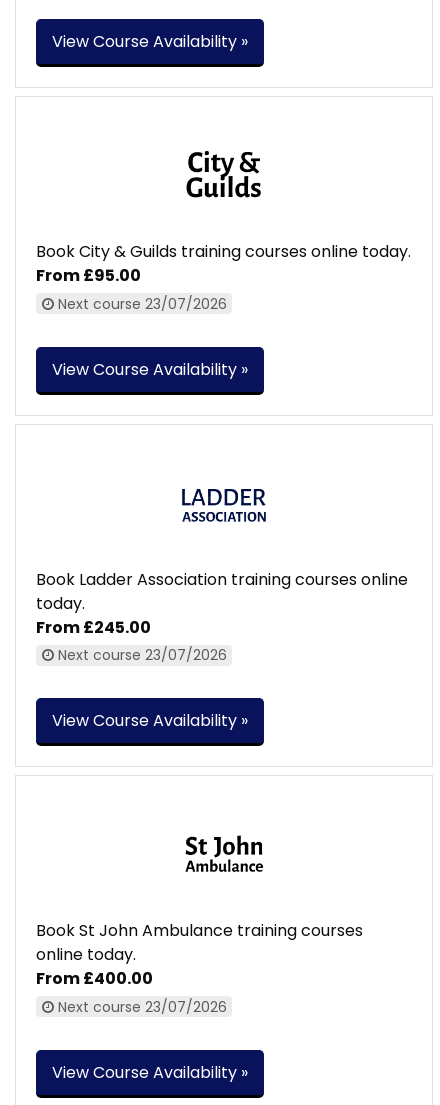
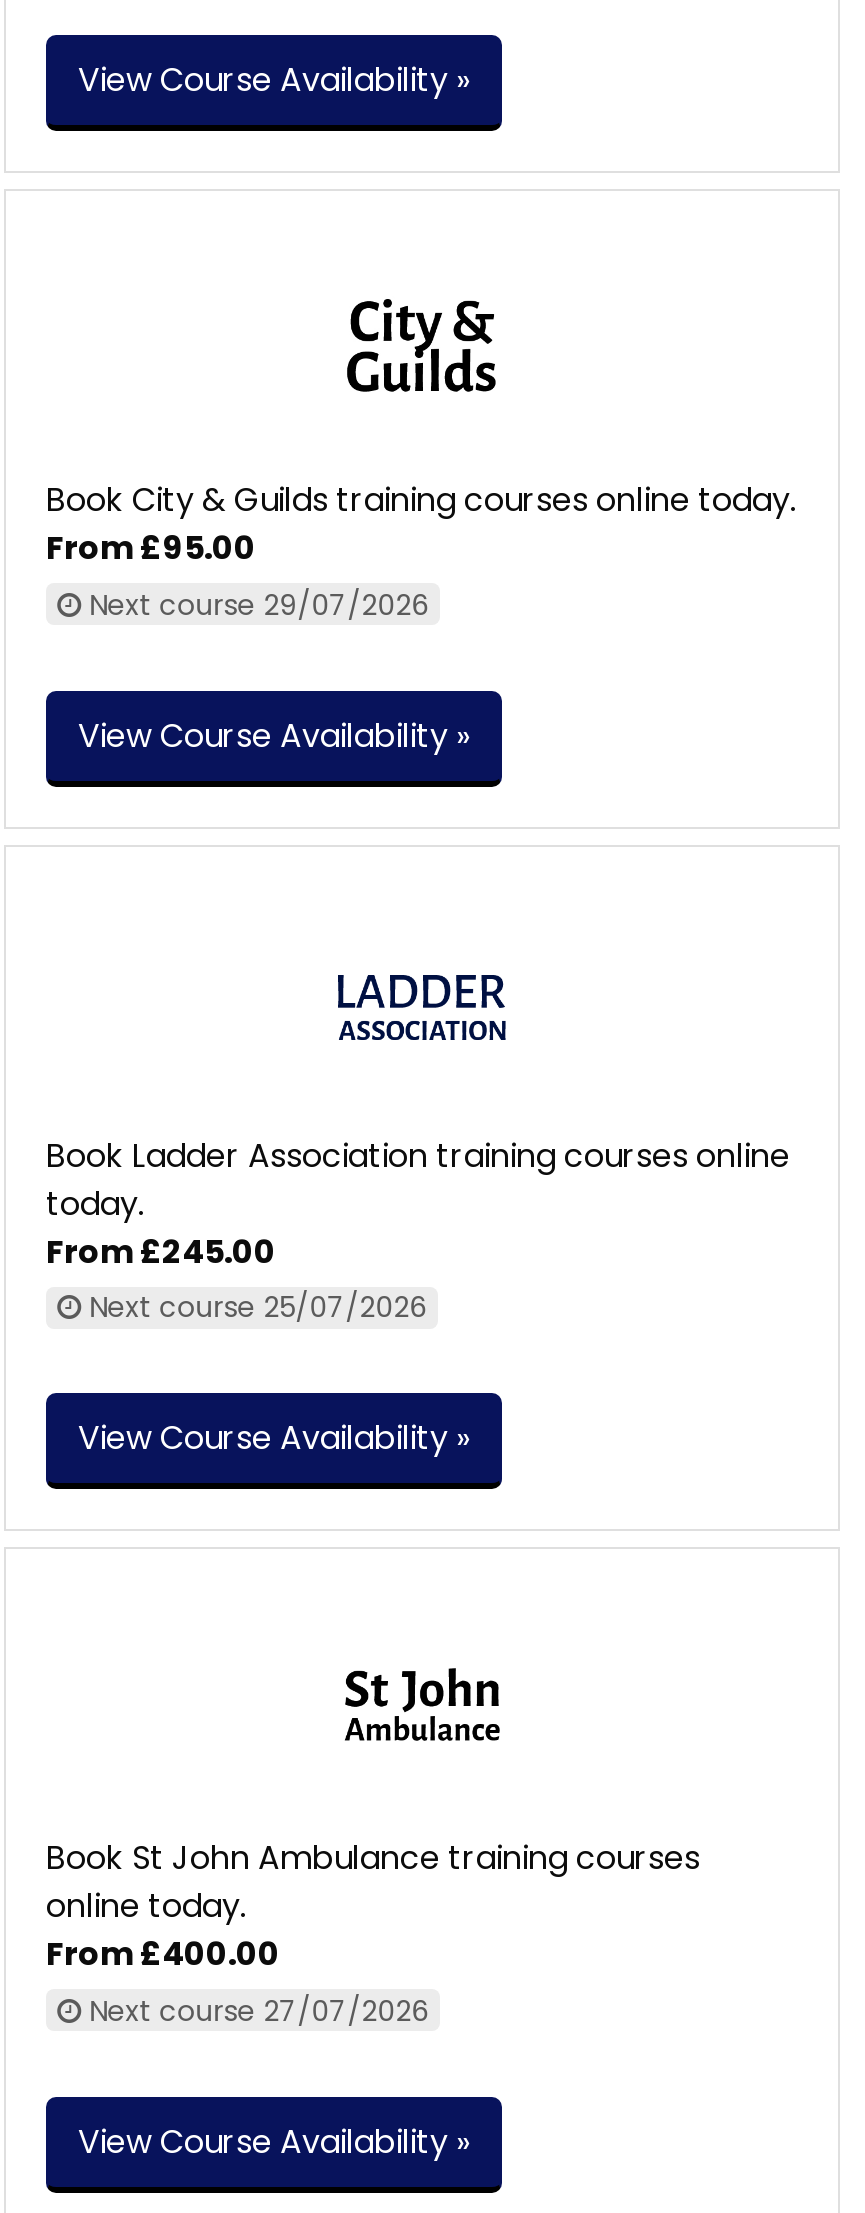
- Next course 23/07/2026
+ Next course 29/07/2026

- Next course 23/07/2026
+ Next course 25/07/2026

- Next course 23/07/2026
+ Next course 27/07/2026
